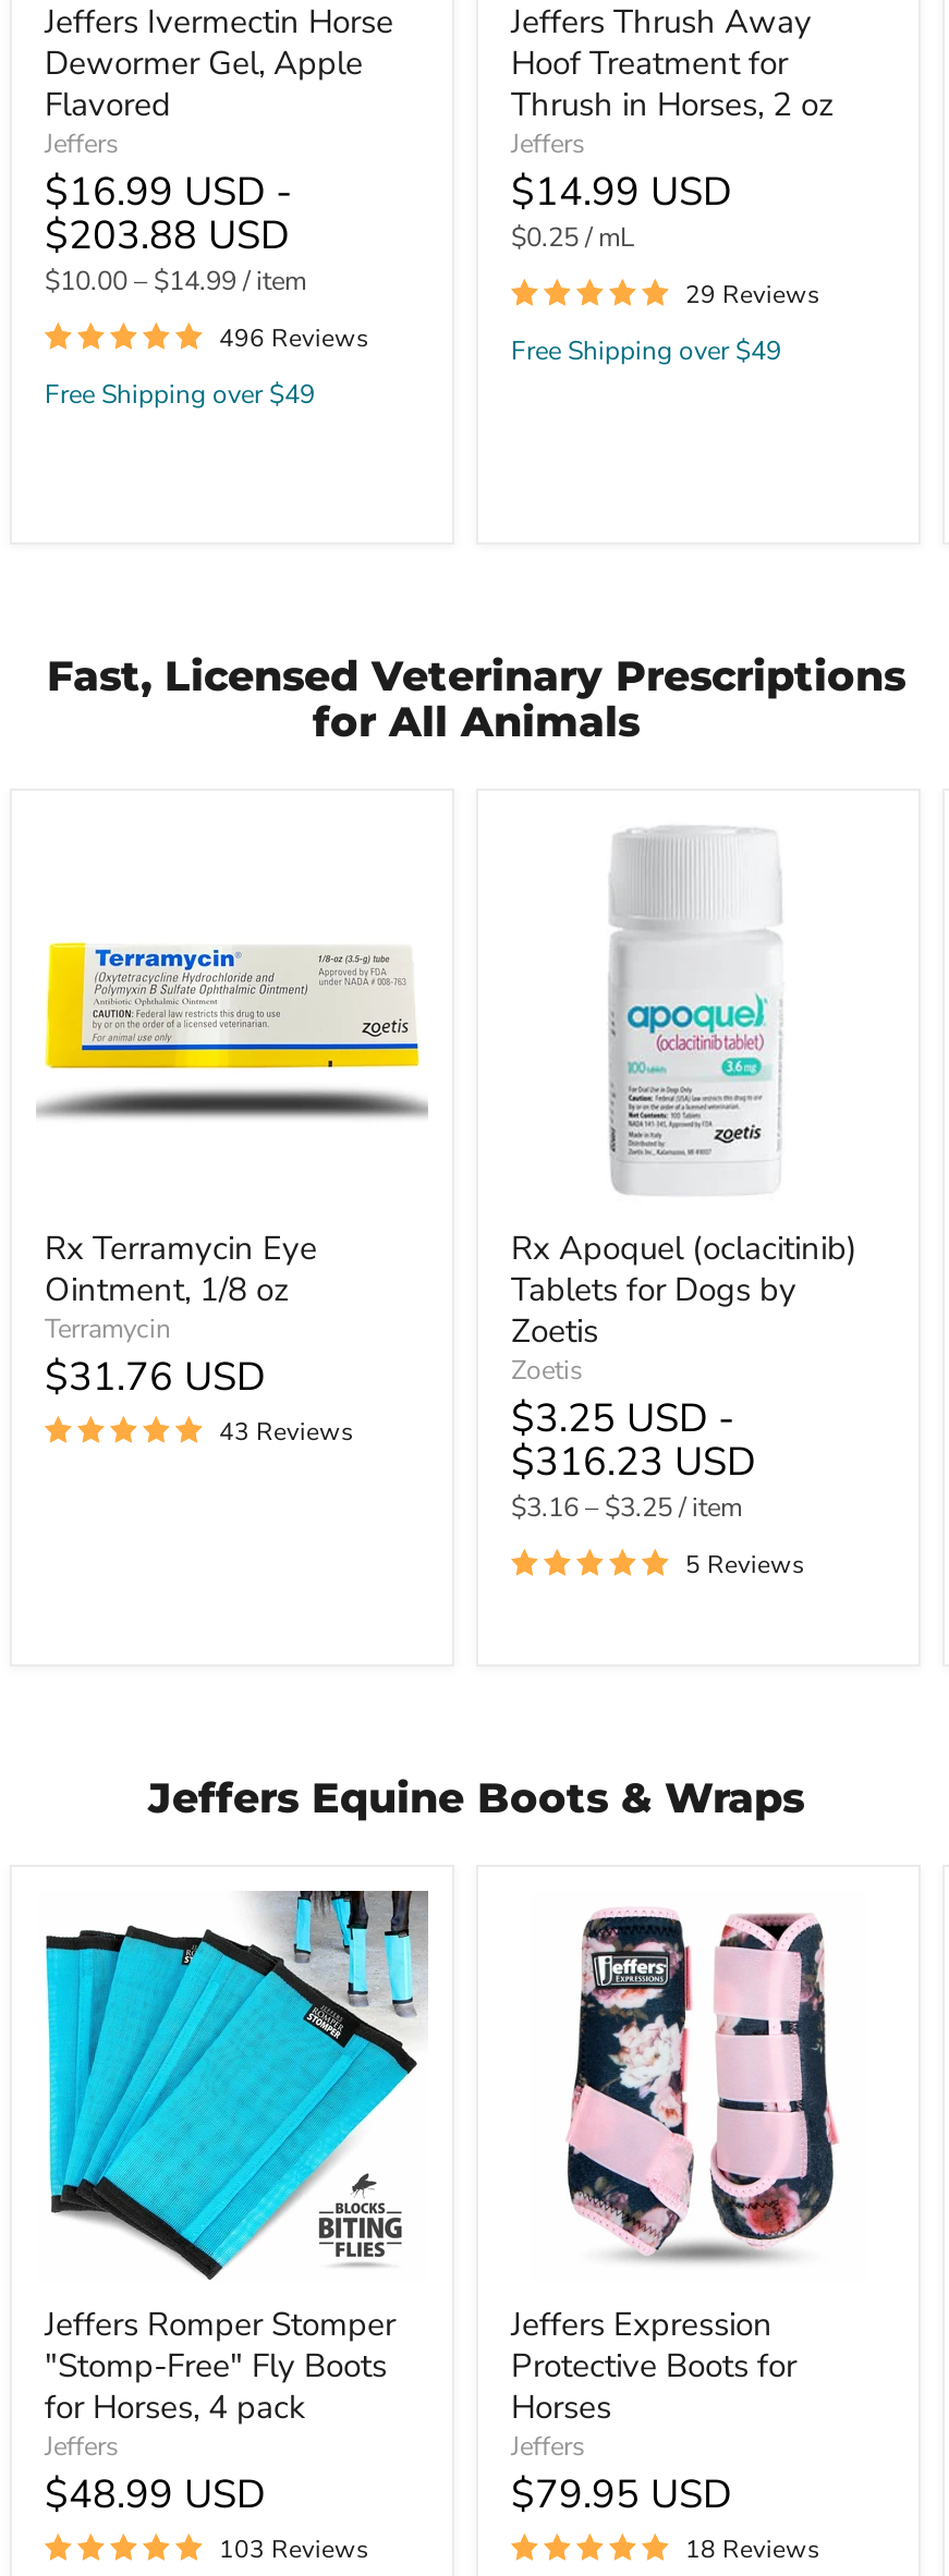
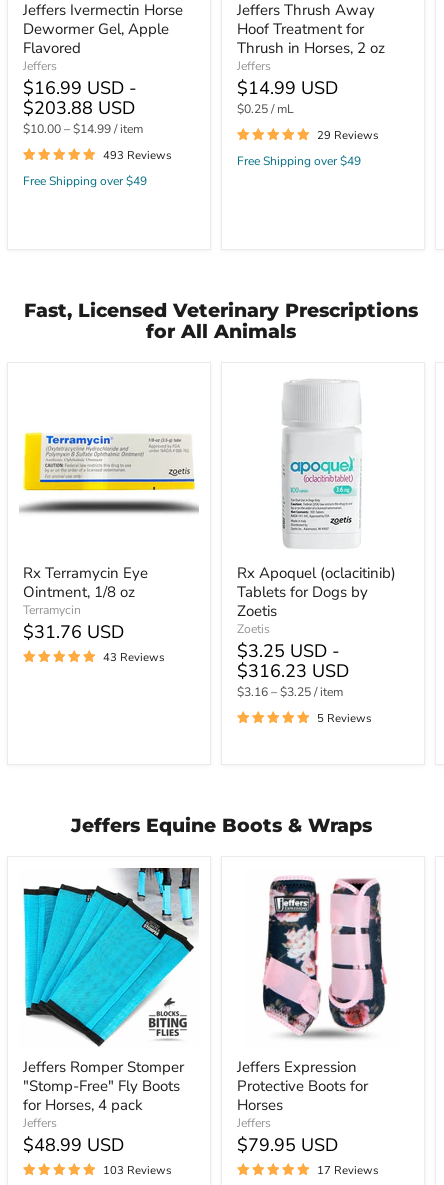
- 496 Reviews
+ 493 Reviews

- 18 Reviews
+ 17 Reviews
